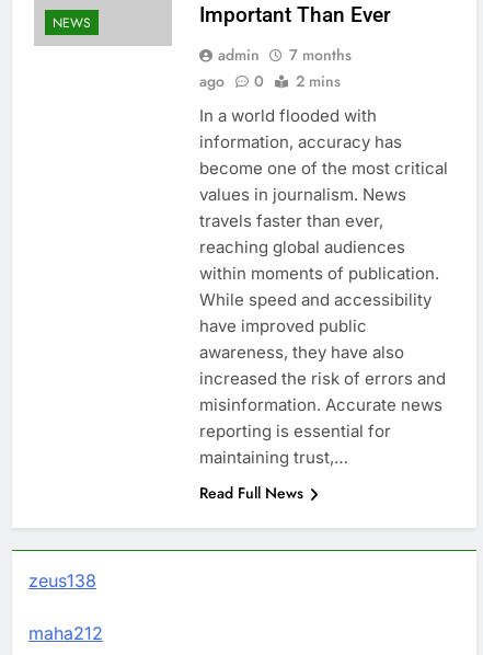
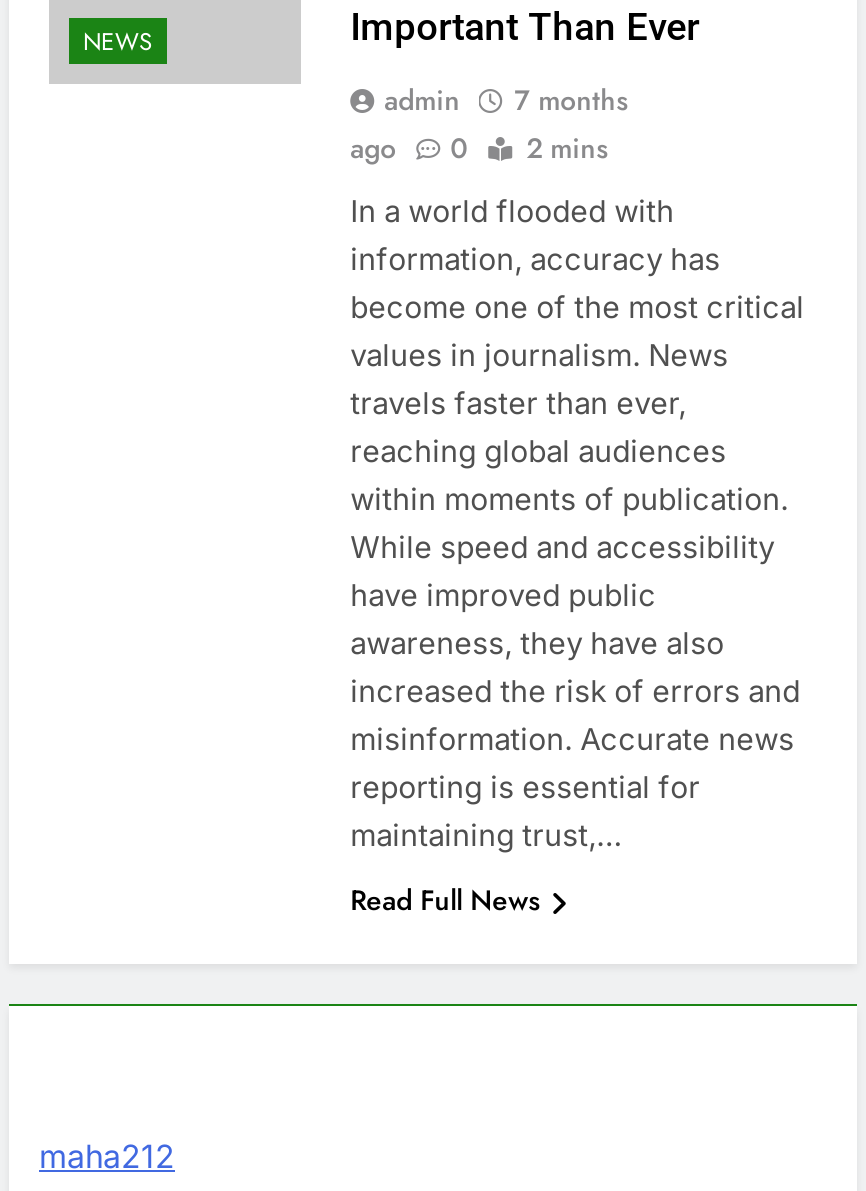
- zeus138
